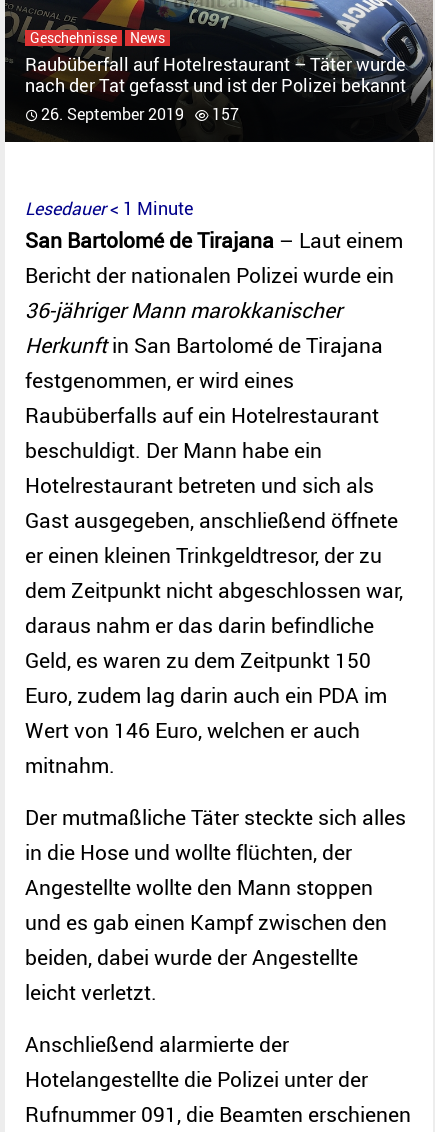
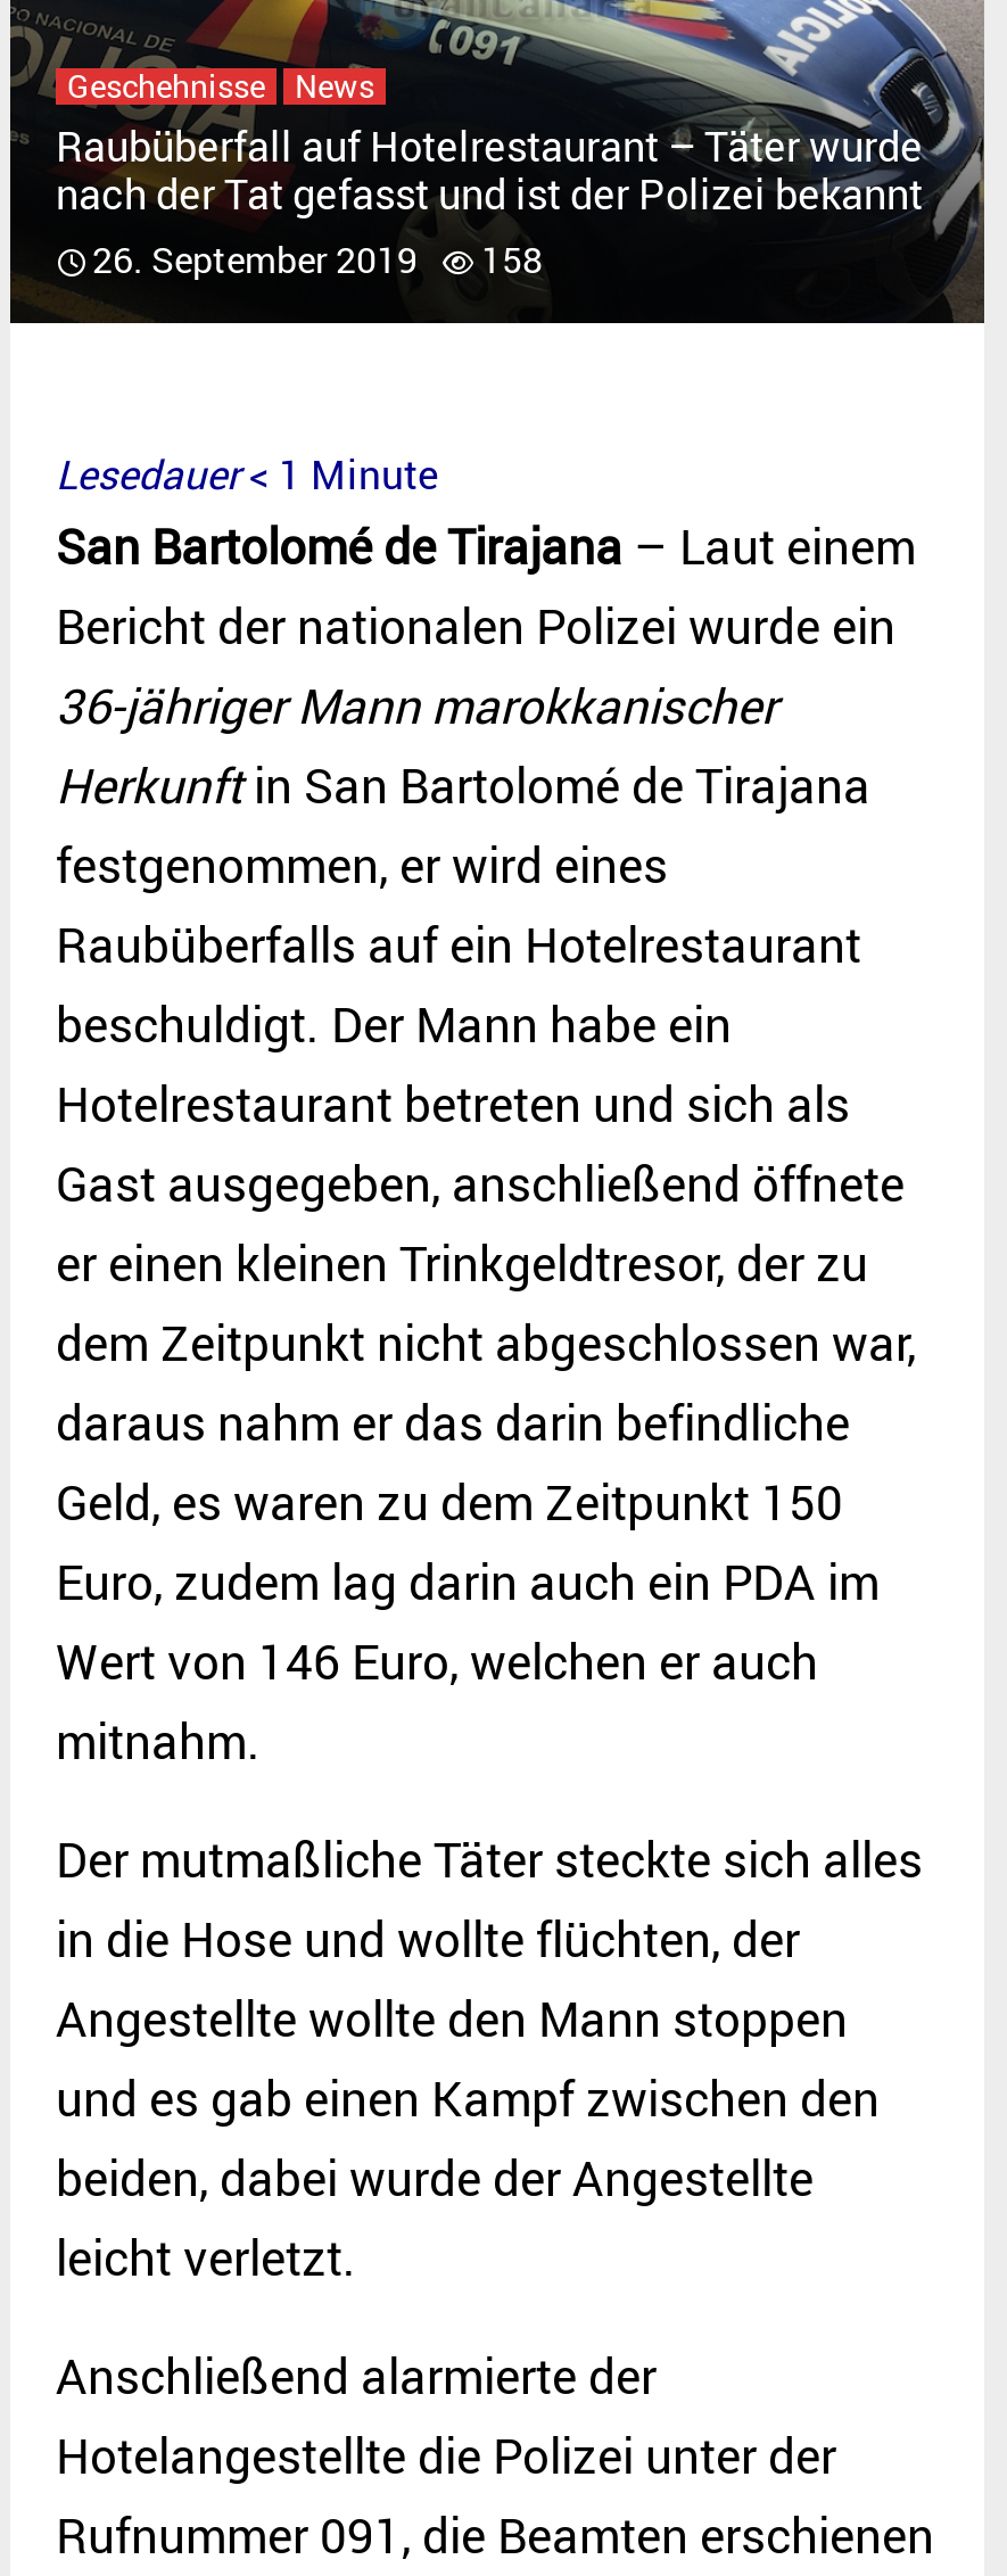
- 26. September 2019 157
+ 26. September 2019 158
